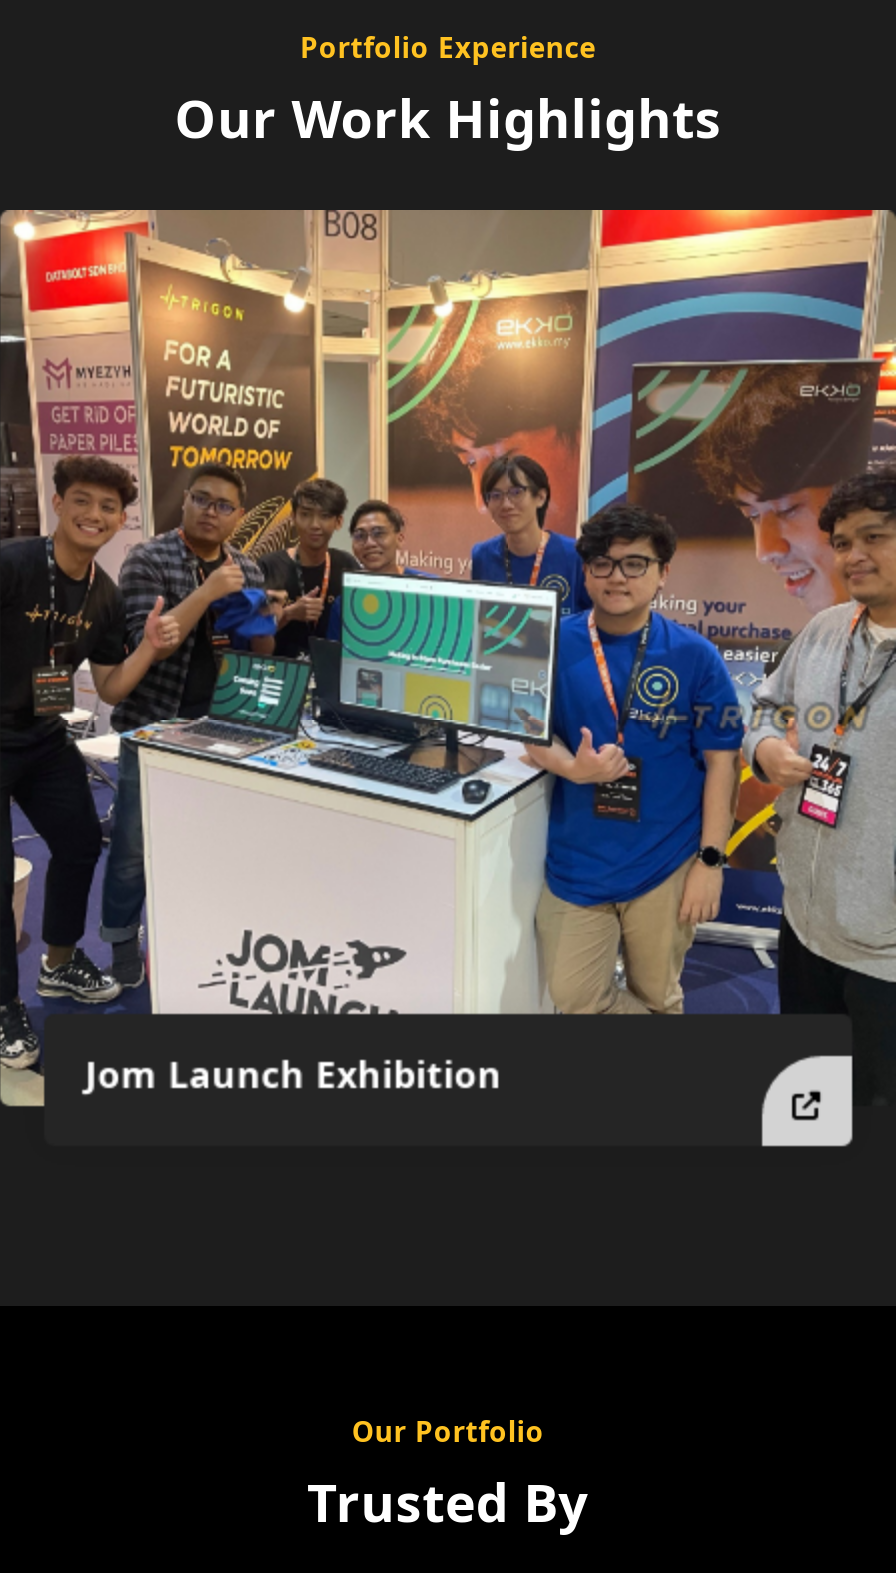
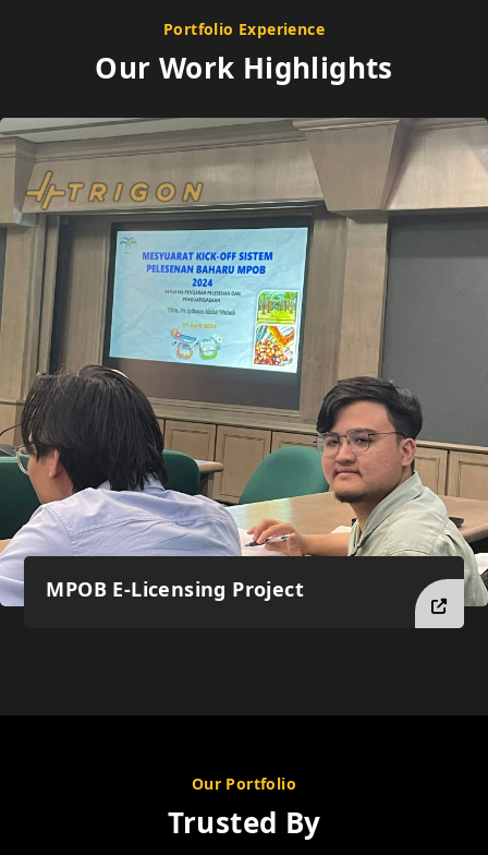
- [image]
- Jom Launch Exhibition
+ [image]
+ MPOB E-Licensing Project
